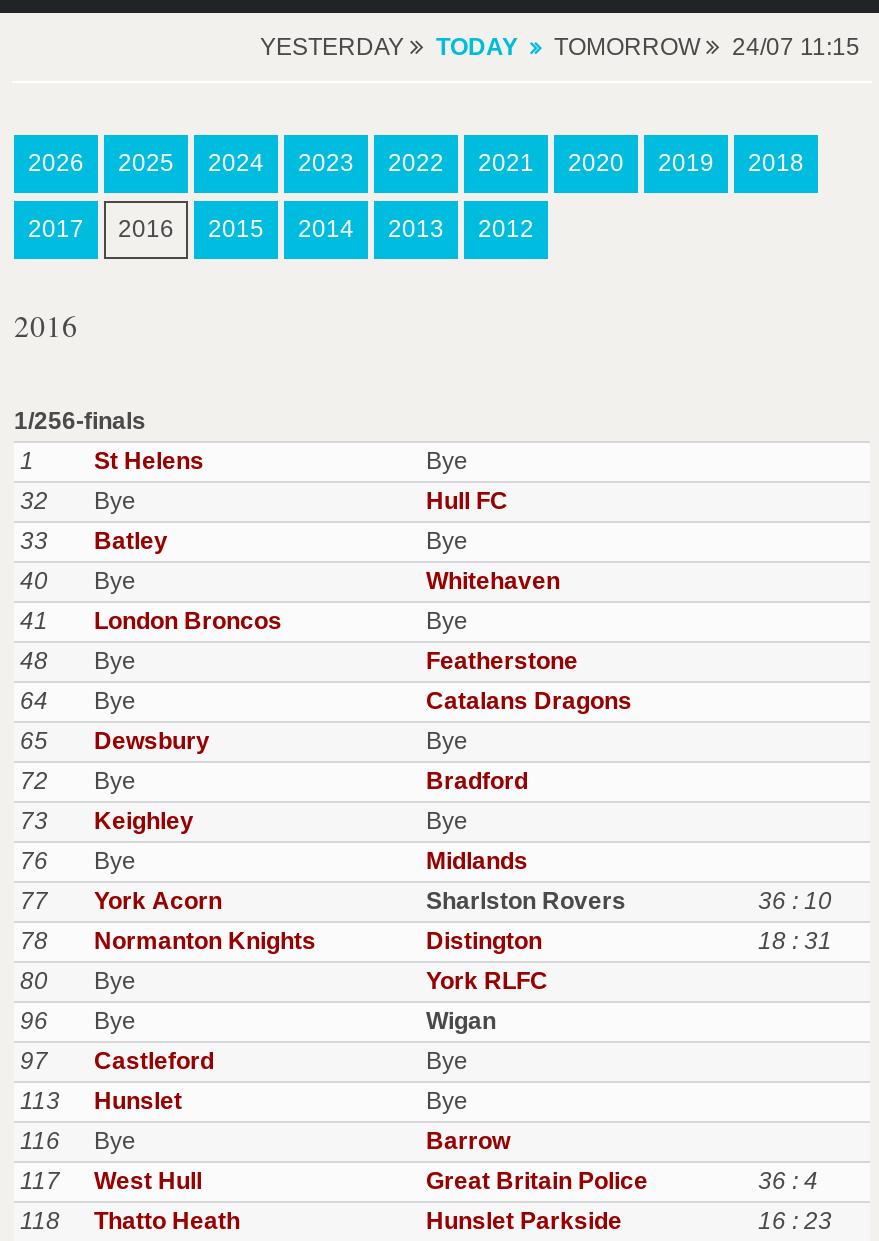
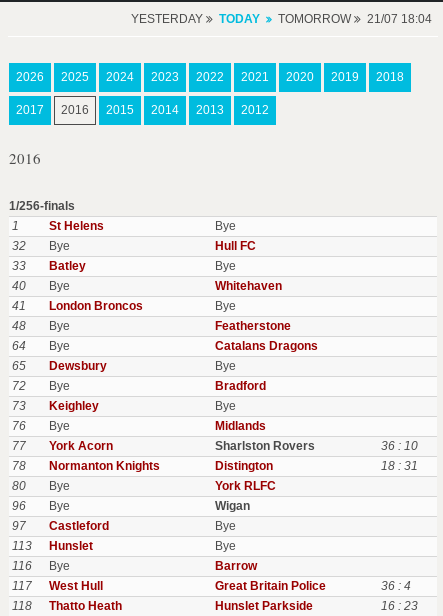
- YESTERDAY TODAY TOMORROW 24/07 11:15
+ YESTERDAY TODAY TOMORROW 21/07 18:04
